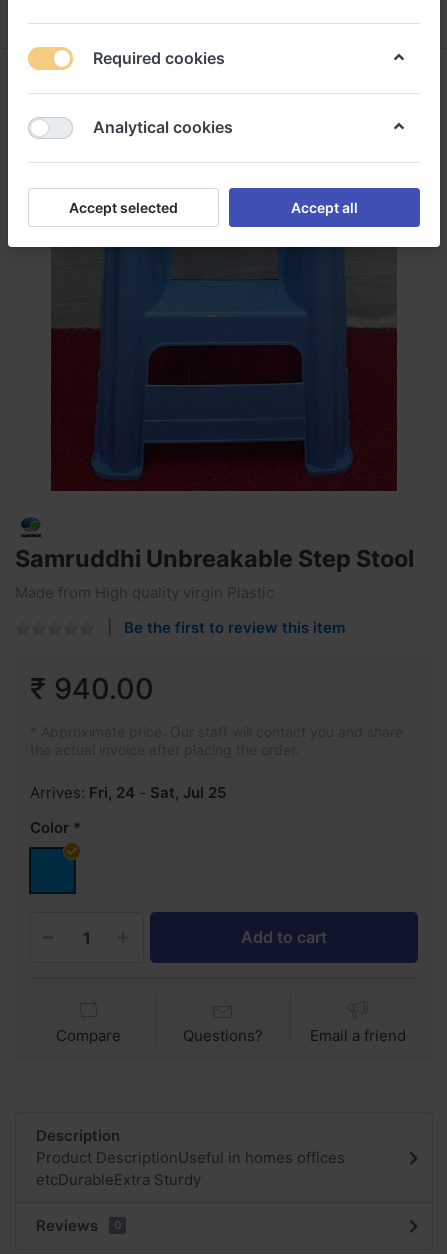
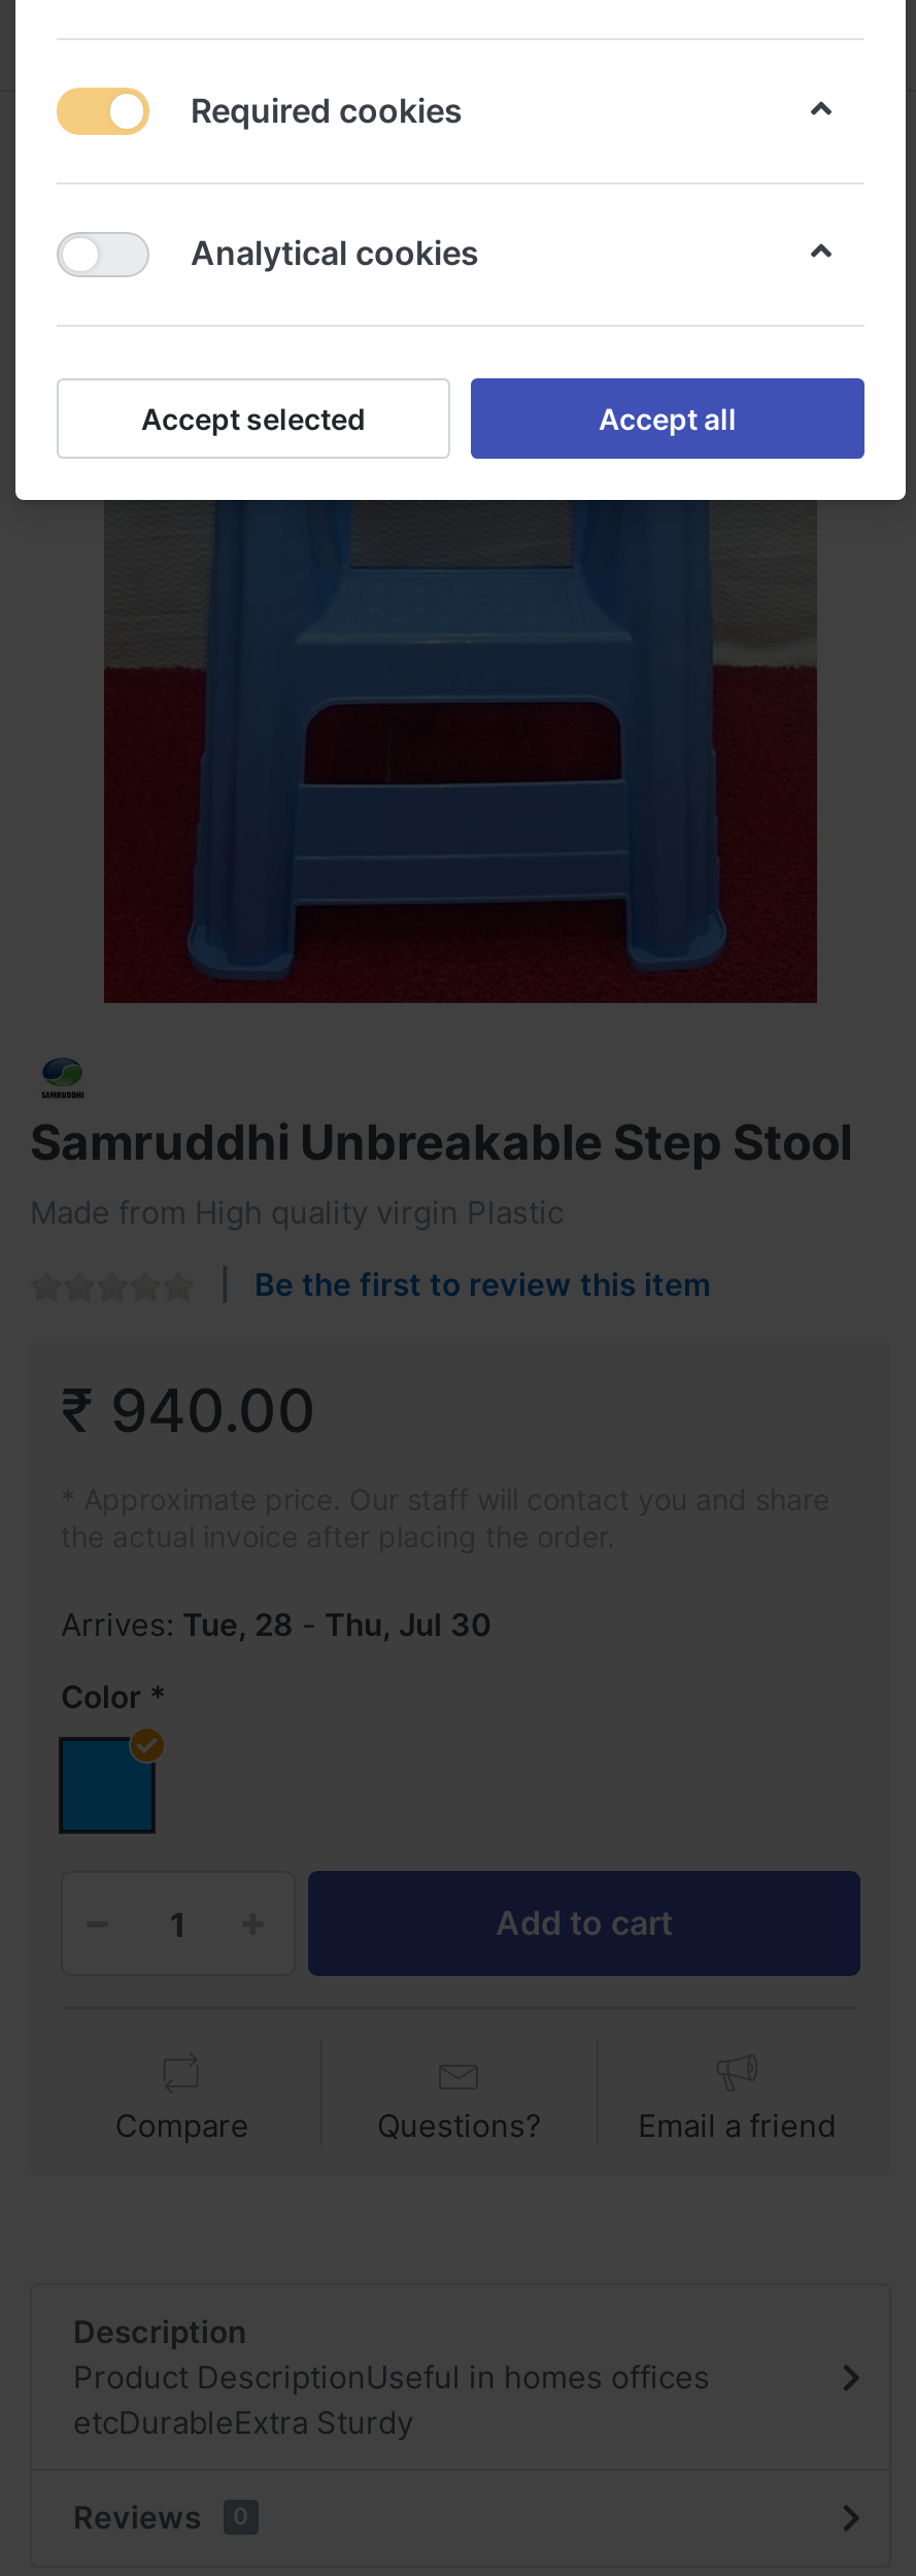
- Arrives: Fri, 24 - Sat, Jul 25
+ Arrives: Tue, 28 - Thu, Jul 30
